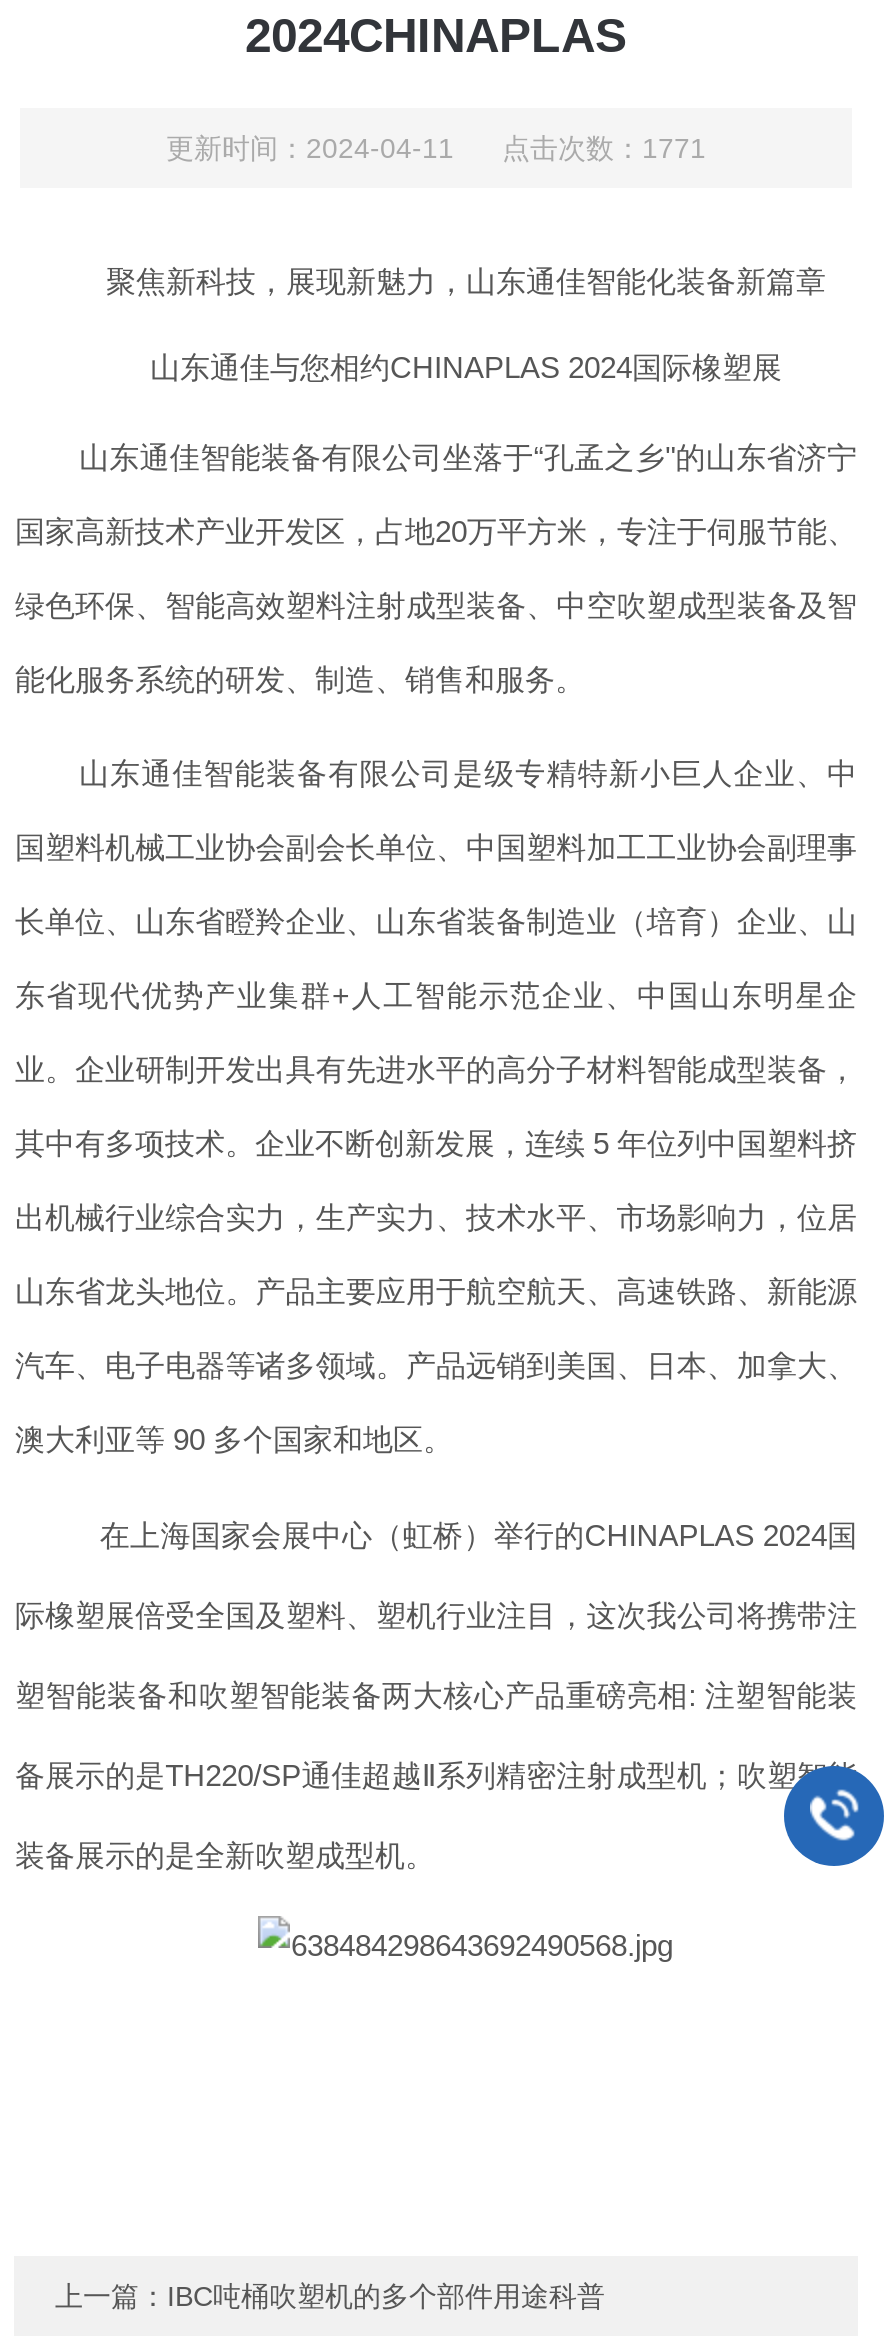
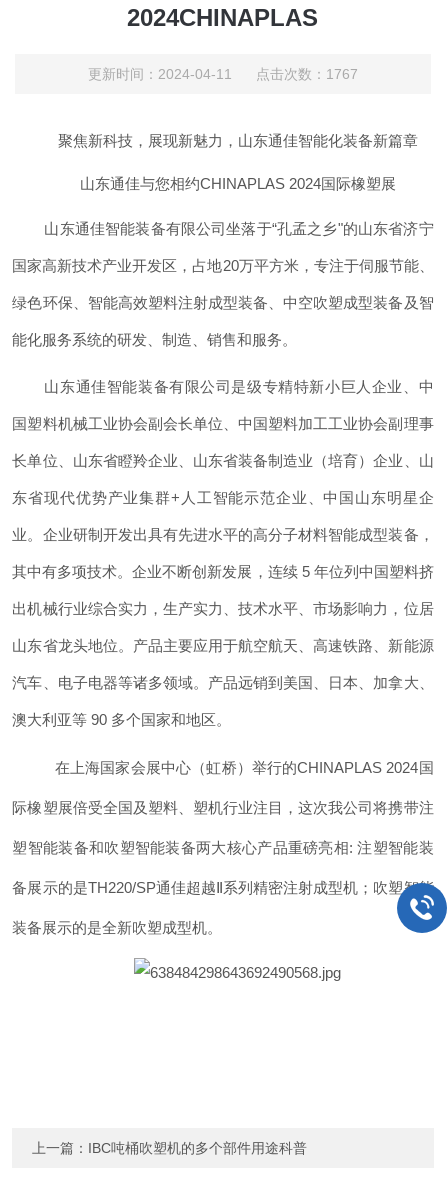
- 更新时间：2024-04-11 点击次数：1771
+ 更新时间：2024-04-11 点击次数：1767
